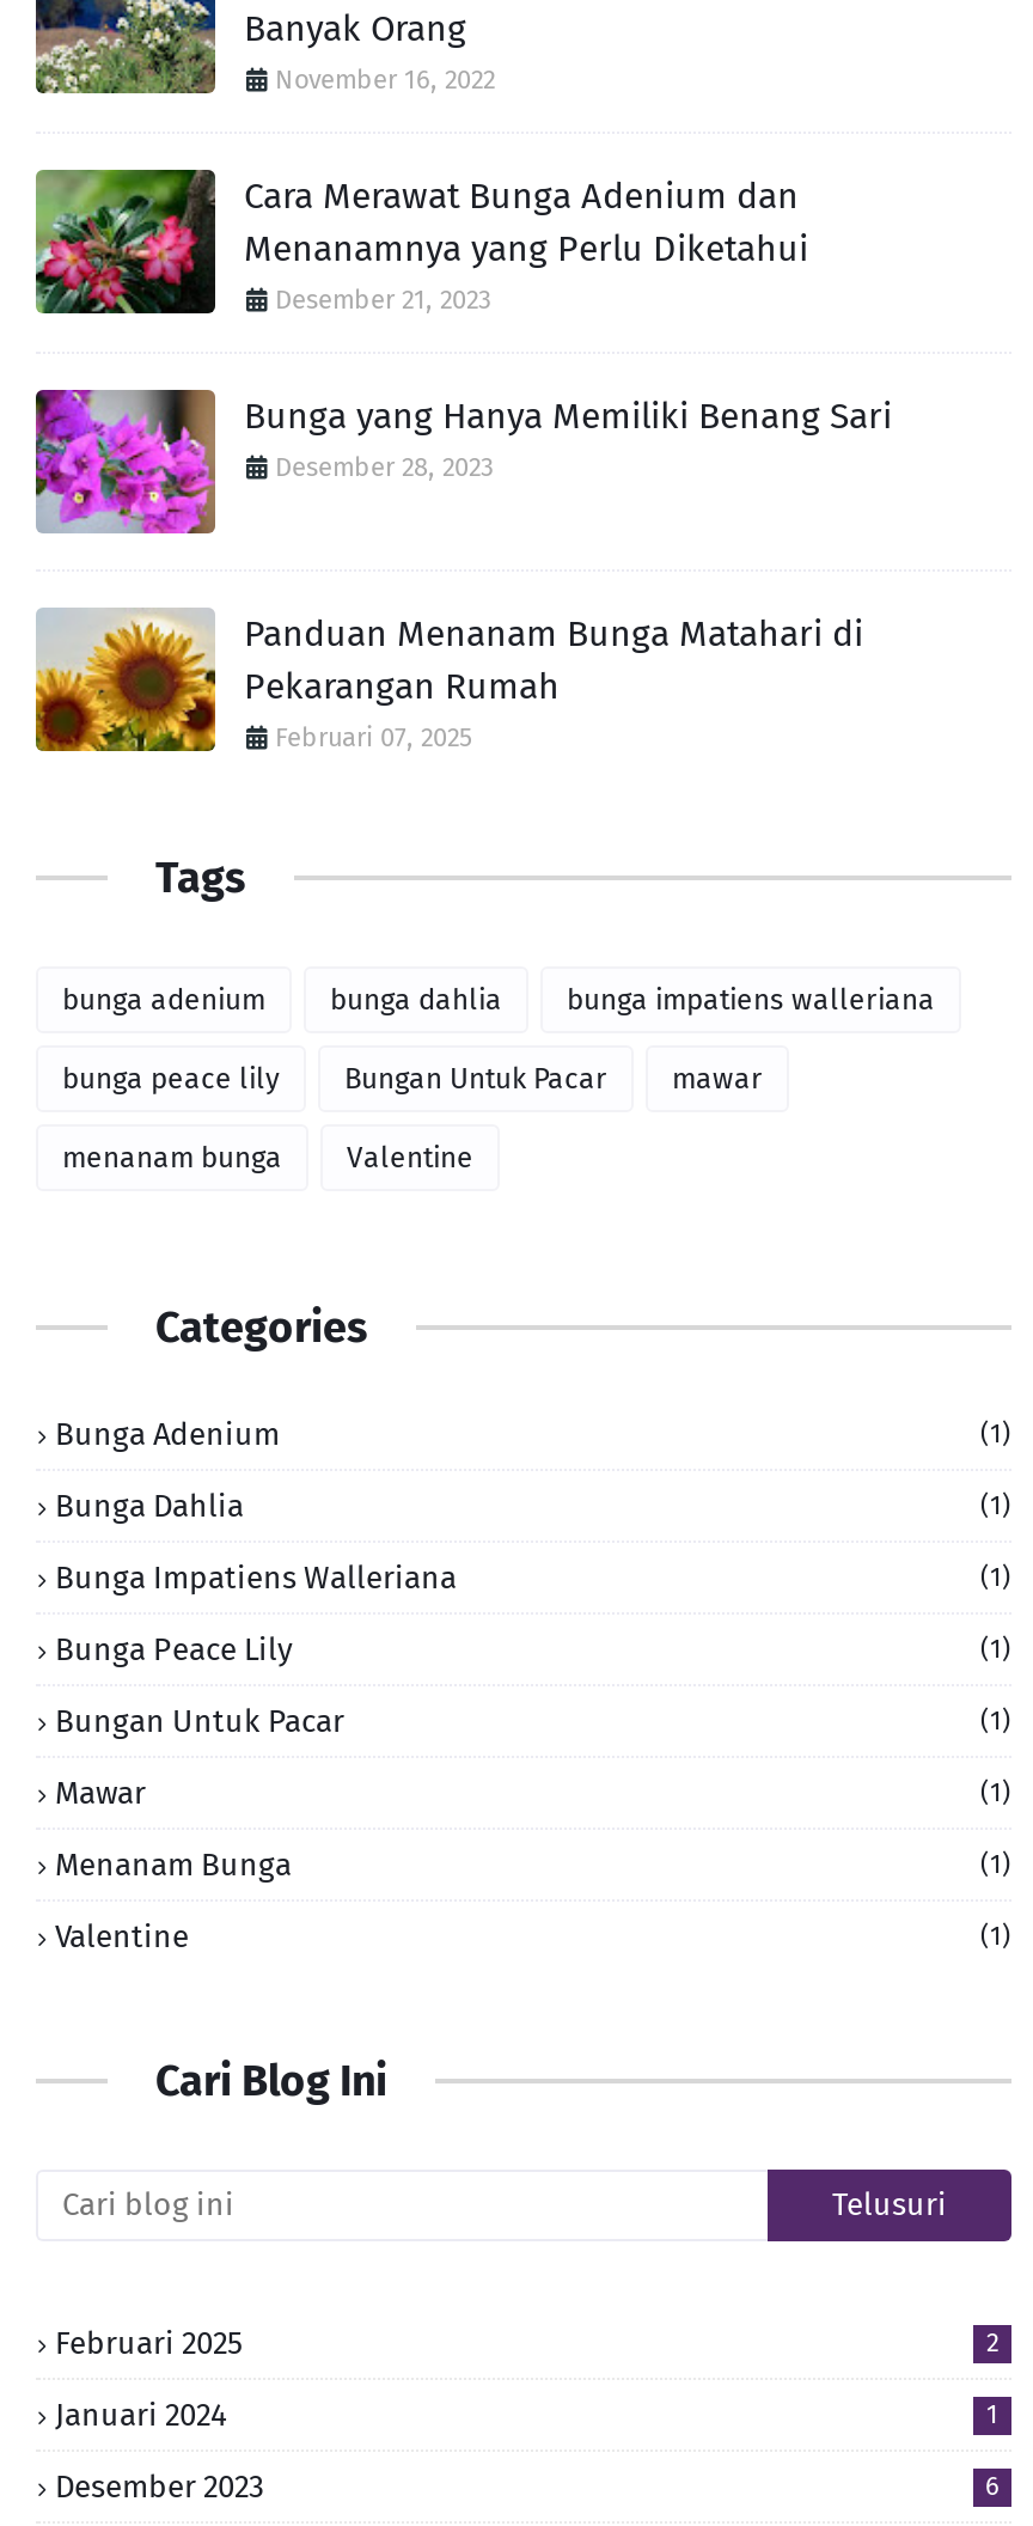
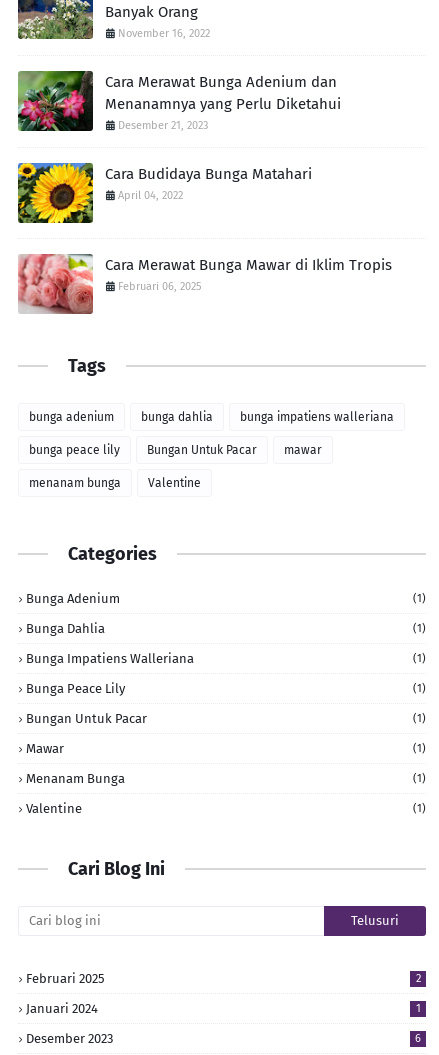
- [image]
- Bunga yang Hanya Memiliki Benang Sari
- Desember 28, 2023
+ [image]
+ Cara Budidaya Bunga Matahari
+ April 04, 2022

- [image]
- Panduan Menanam Bunga Matahari di
- Pekarangan Rumah
- Februari 07, 2025
+ [image]
+ Cara Merawat Bunga Mawar di Iklim Tropis
+ Februari 06, 2025
